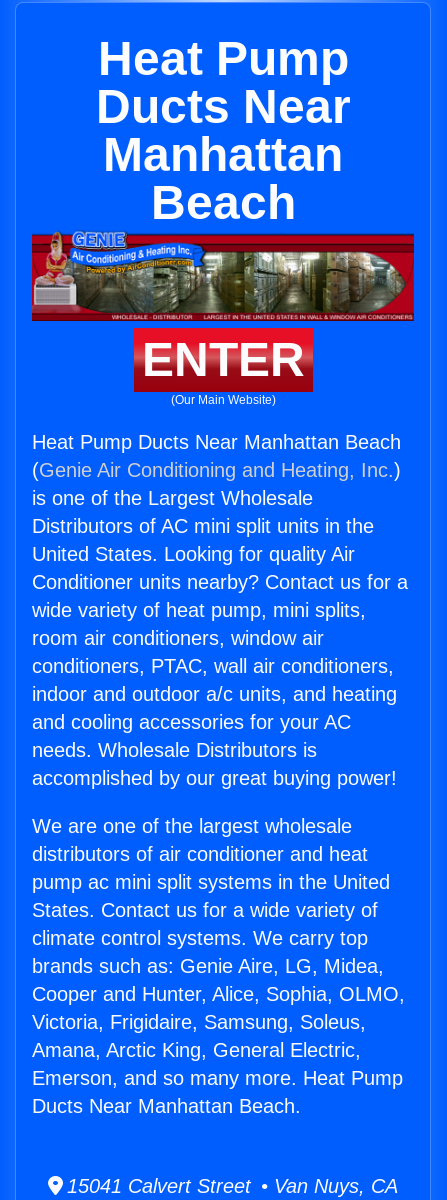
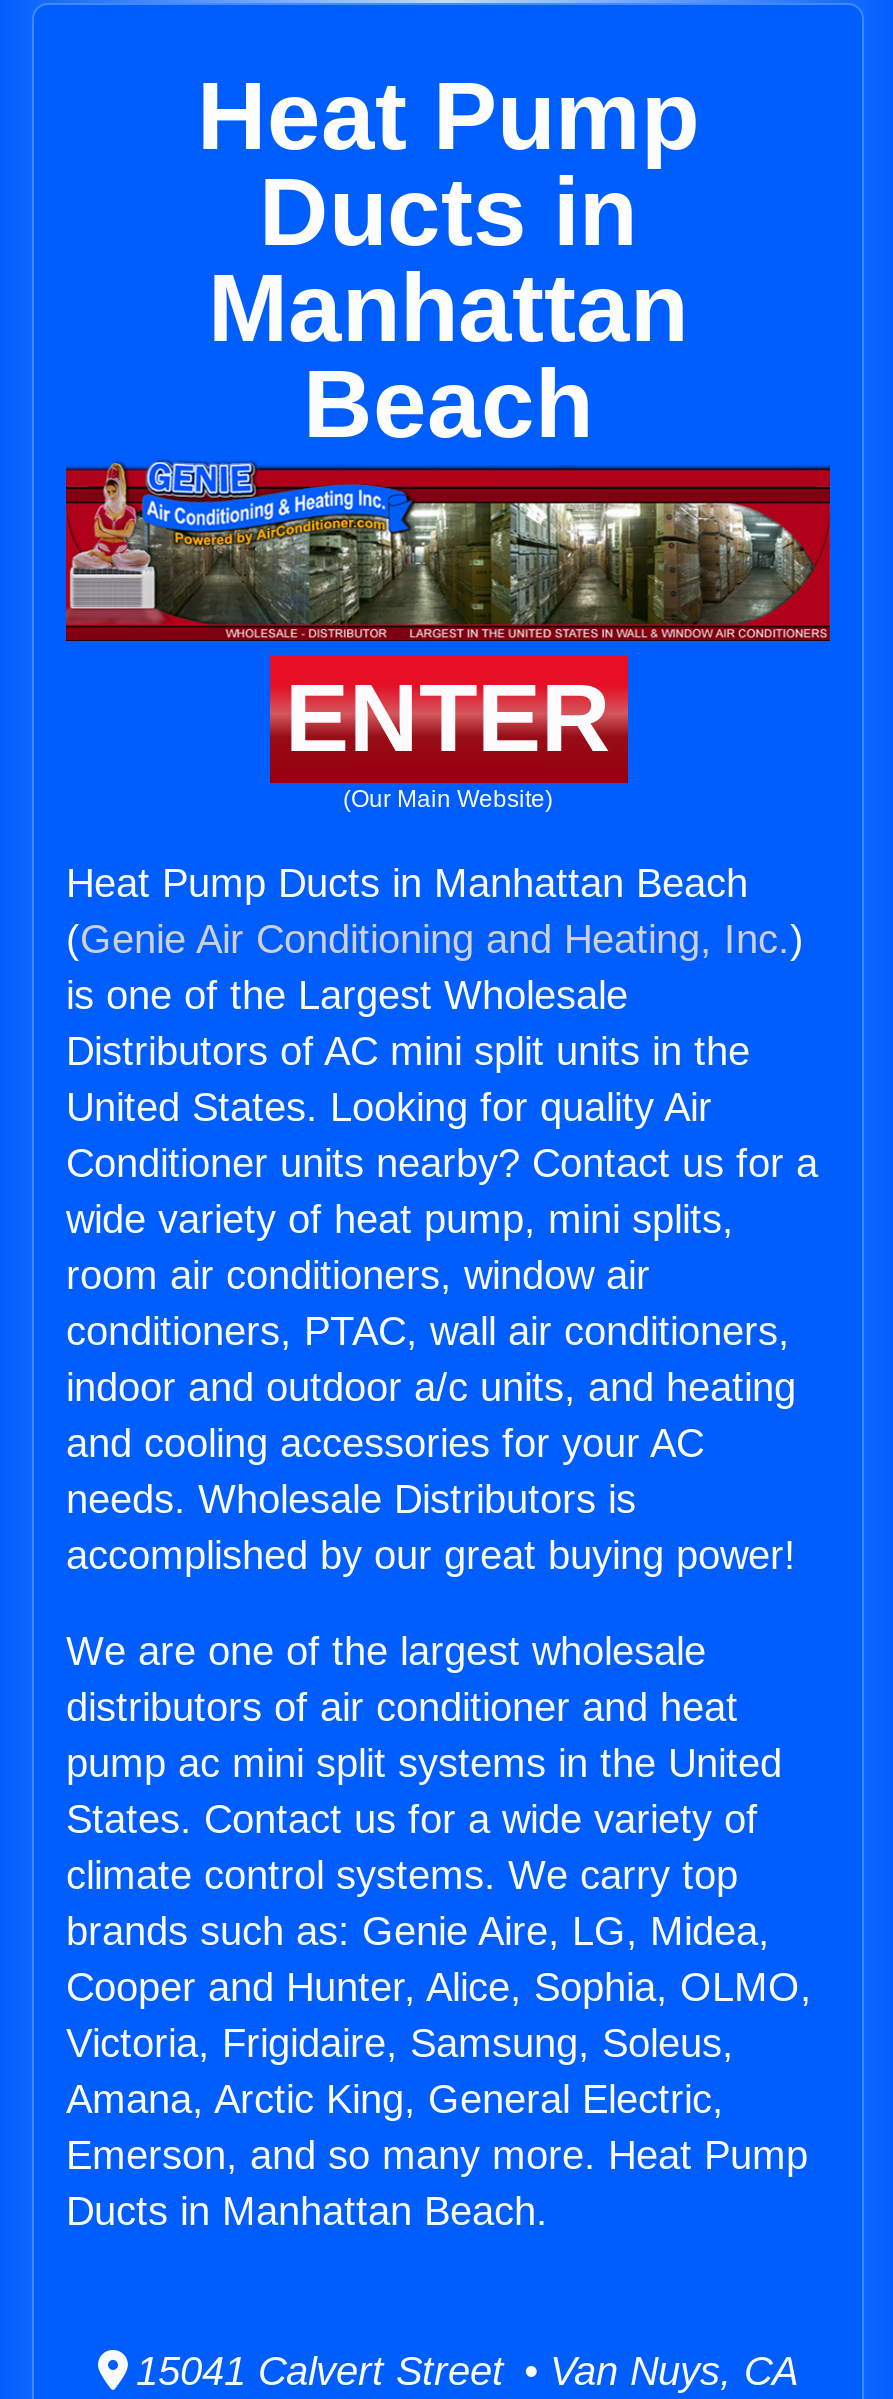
- Ducts Near
+ Ducts in

- Heat Pump Ducts Near Manhattan Beach
+ Heat Pump Ducts in Manhattan Beach

- Ducts Near Manhattan Beach.
+ Ducts in Manhattan Beach.
